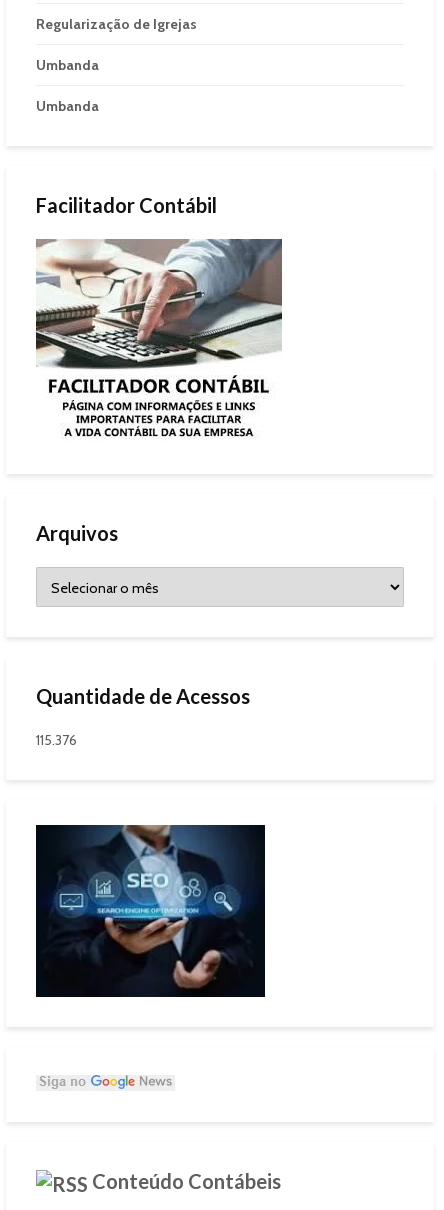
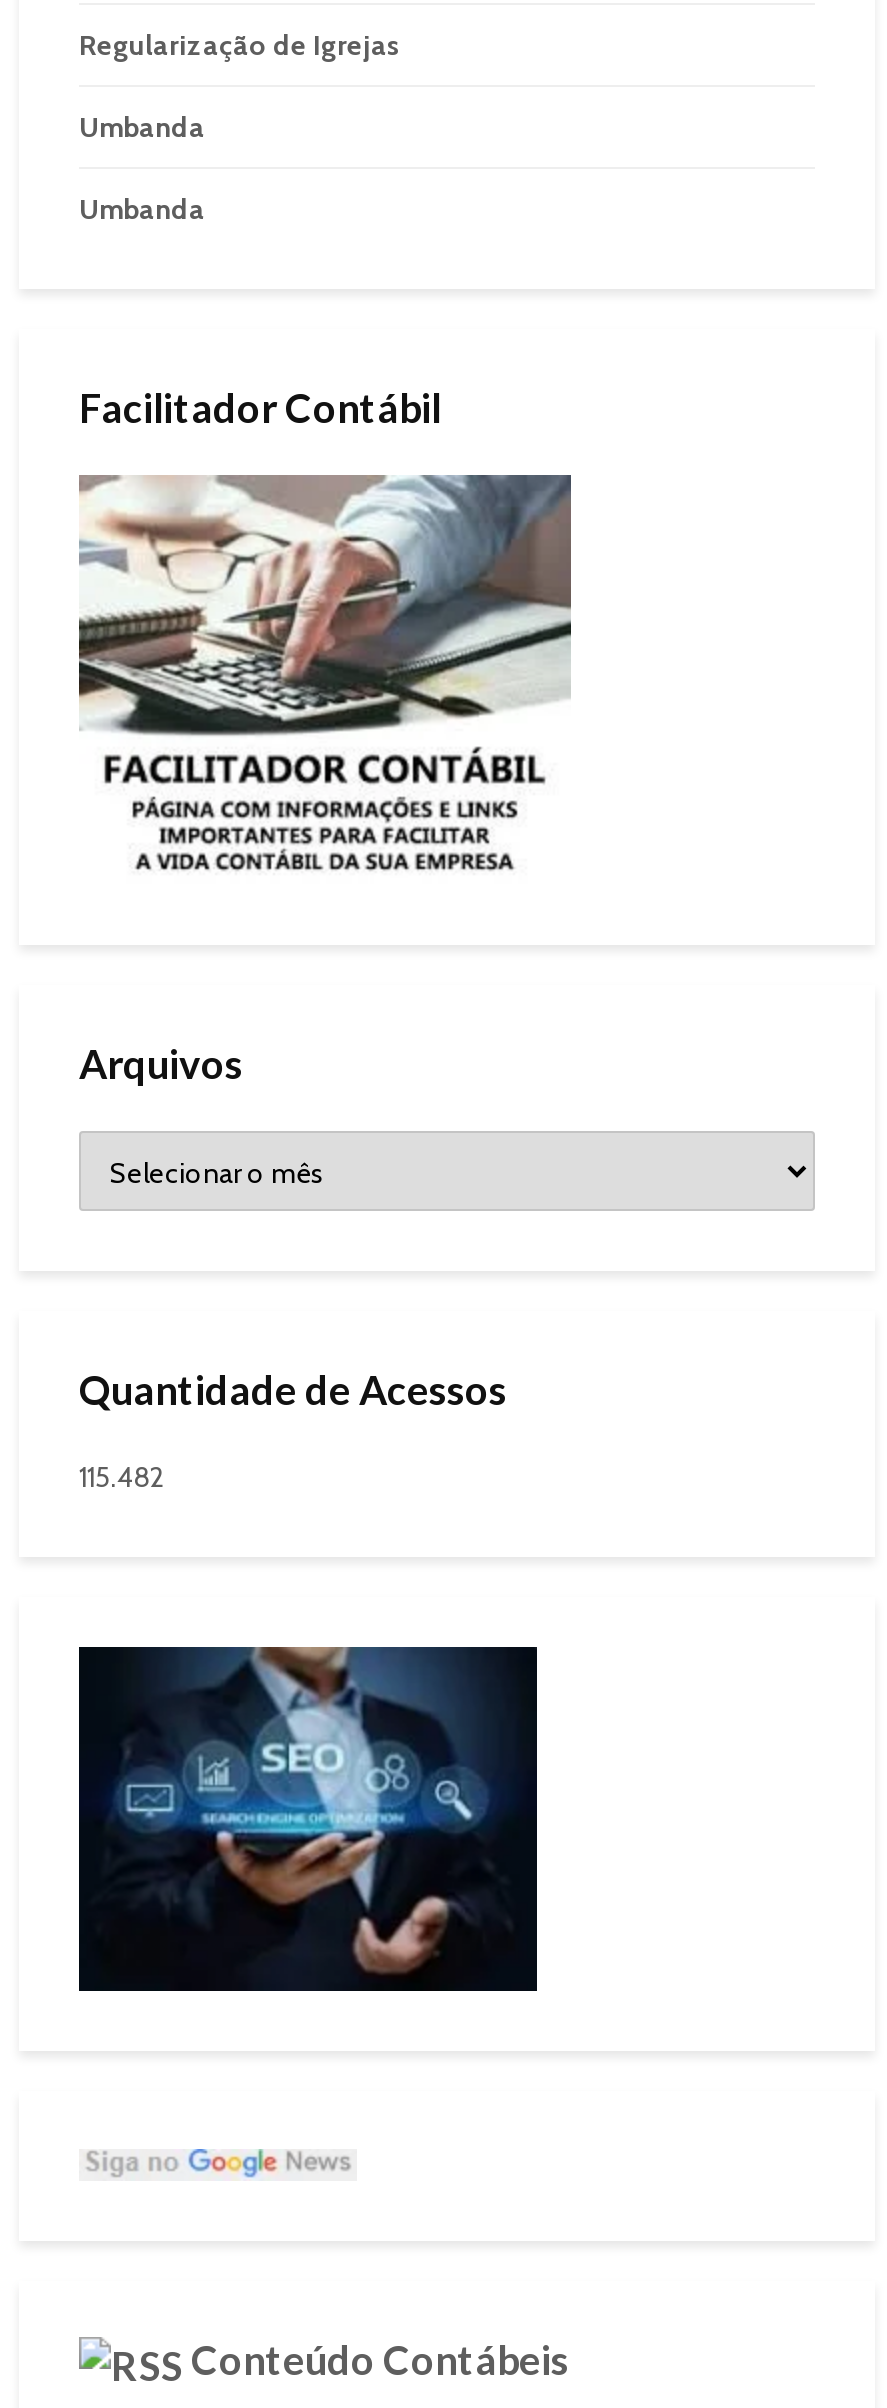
- 115.376
+ 115.482
